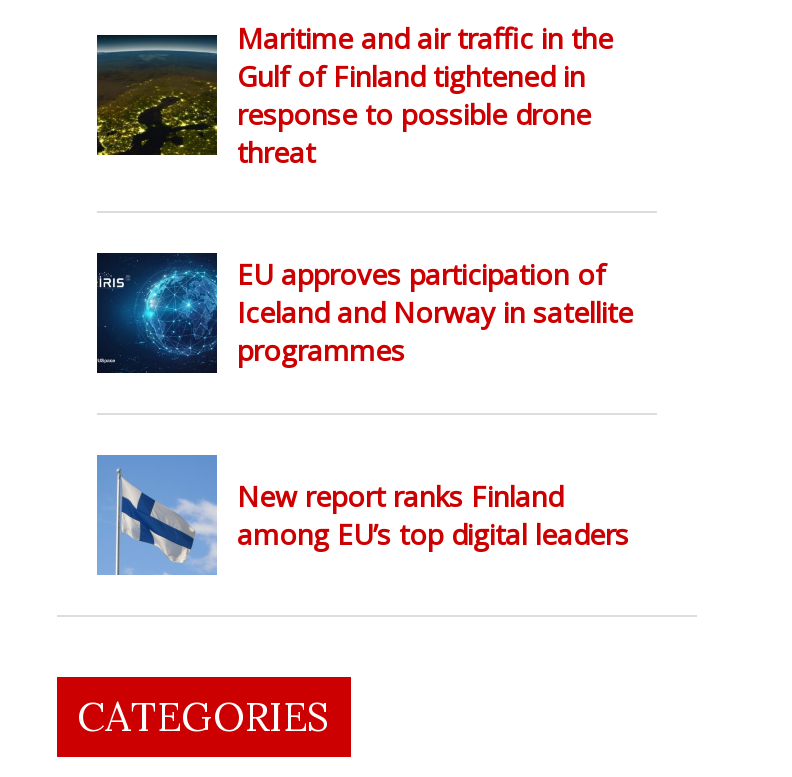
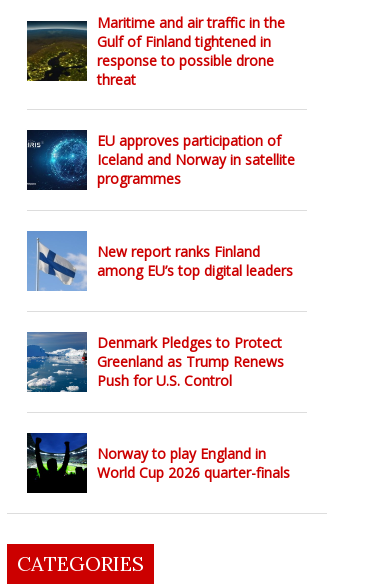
+ [image]
+ Denmark Pledges to Protect
+ Greenland as Trump Renews
+ Push for U.S. Control

+ [image]
+ Norway to play England in
+ World Cup 2026 quarter-finals
